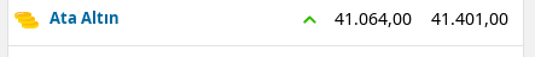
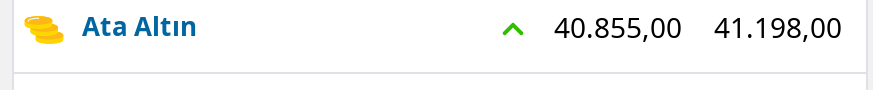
- 41.064,00
+ 40.855,00

- 41.401,00
+ 41.198,00
